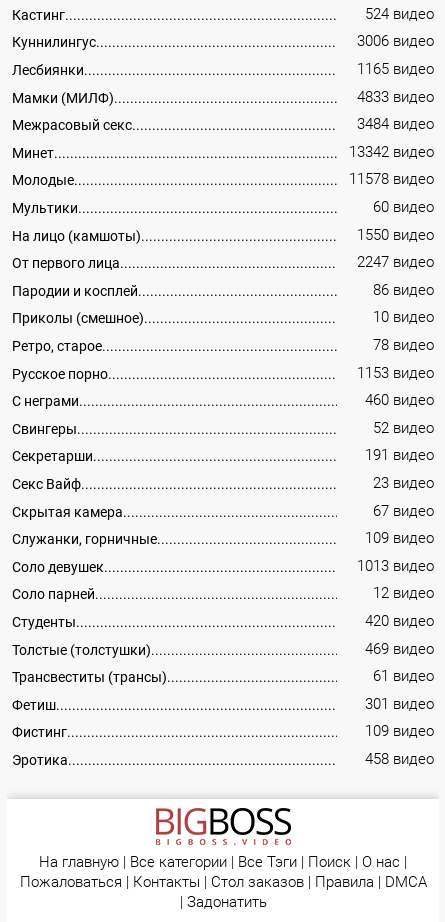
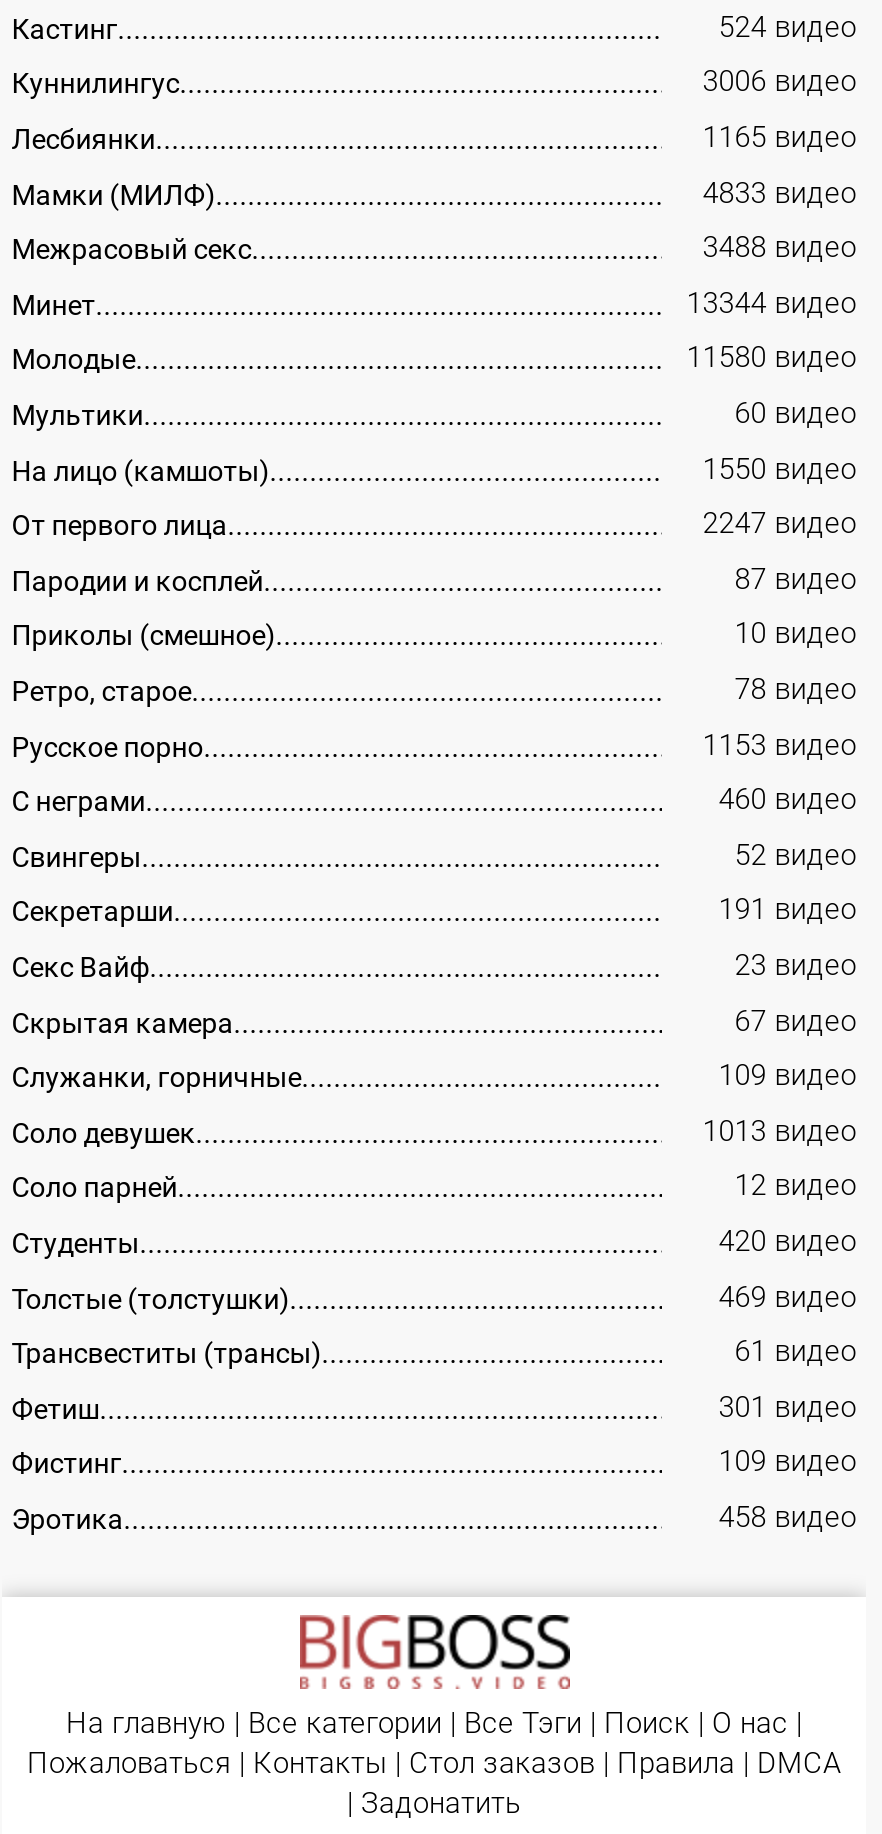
- 3484 видео
+ 3488 видео

- 13342 видео
+ 13344 видео

- 11578 видео
+ 11580 видео

- 86 видео
+ 87 видео
